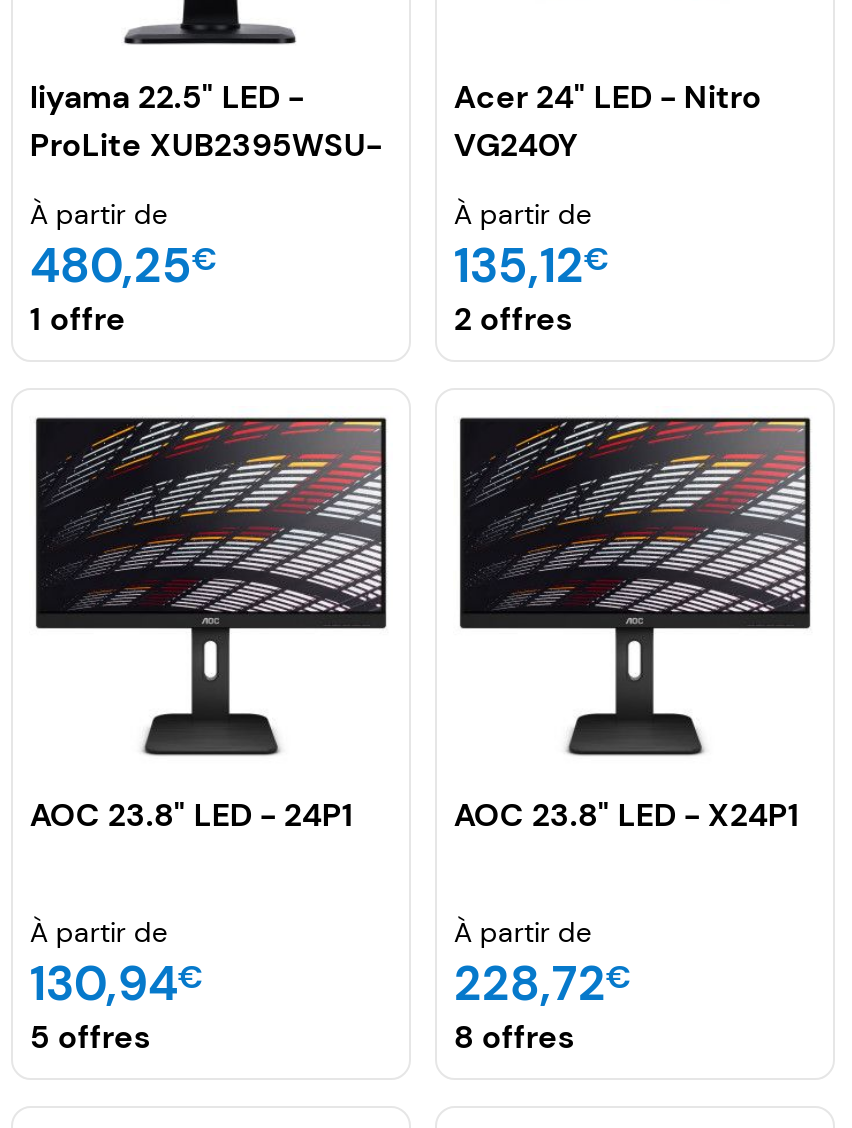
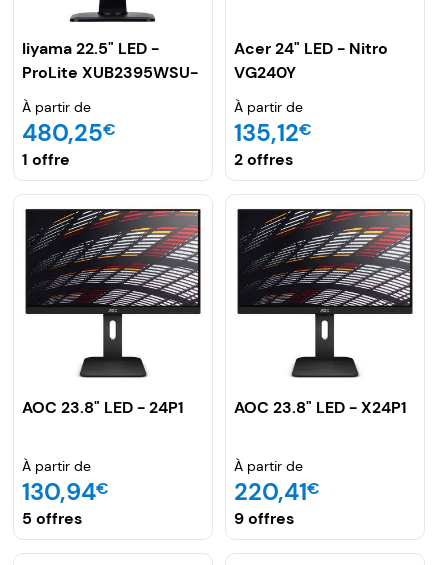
- 228,72€
+ 220,41€

- 8 offres
+ 9 offres
